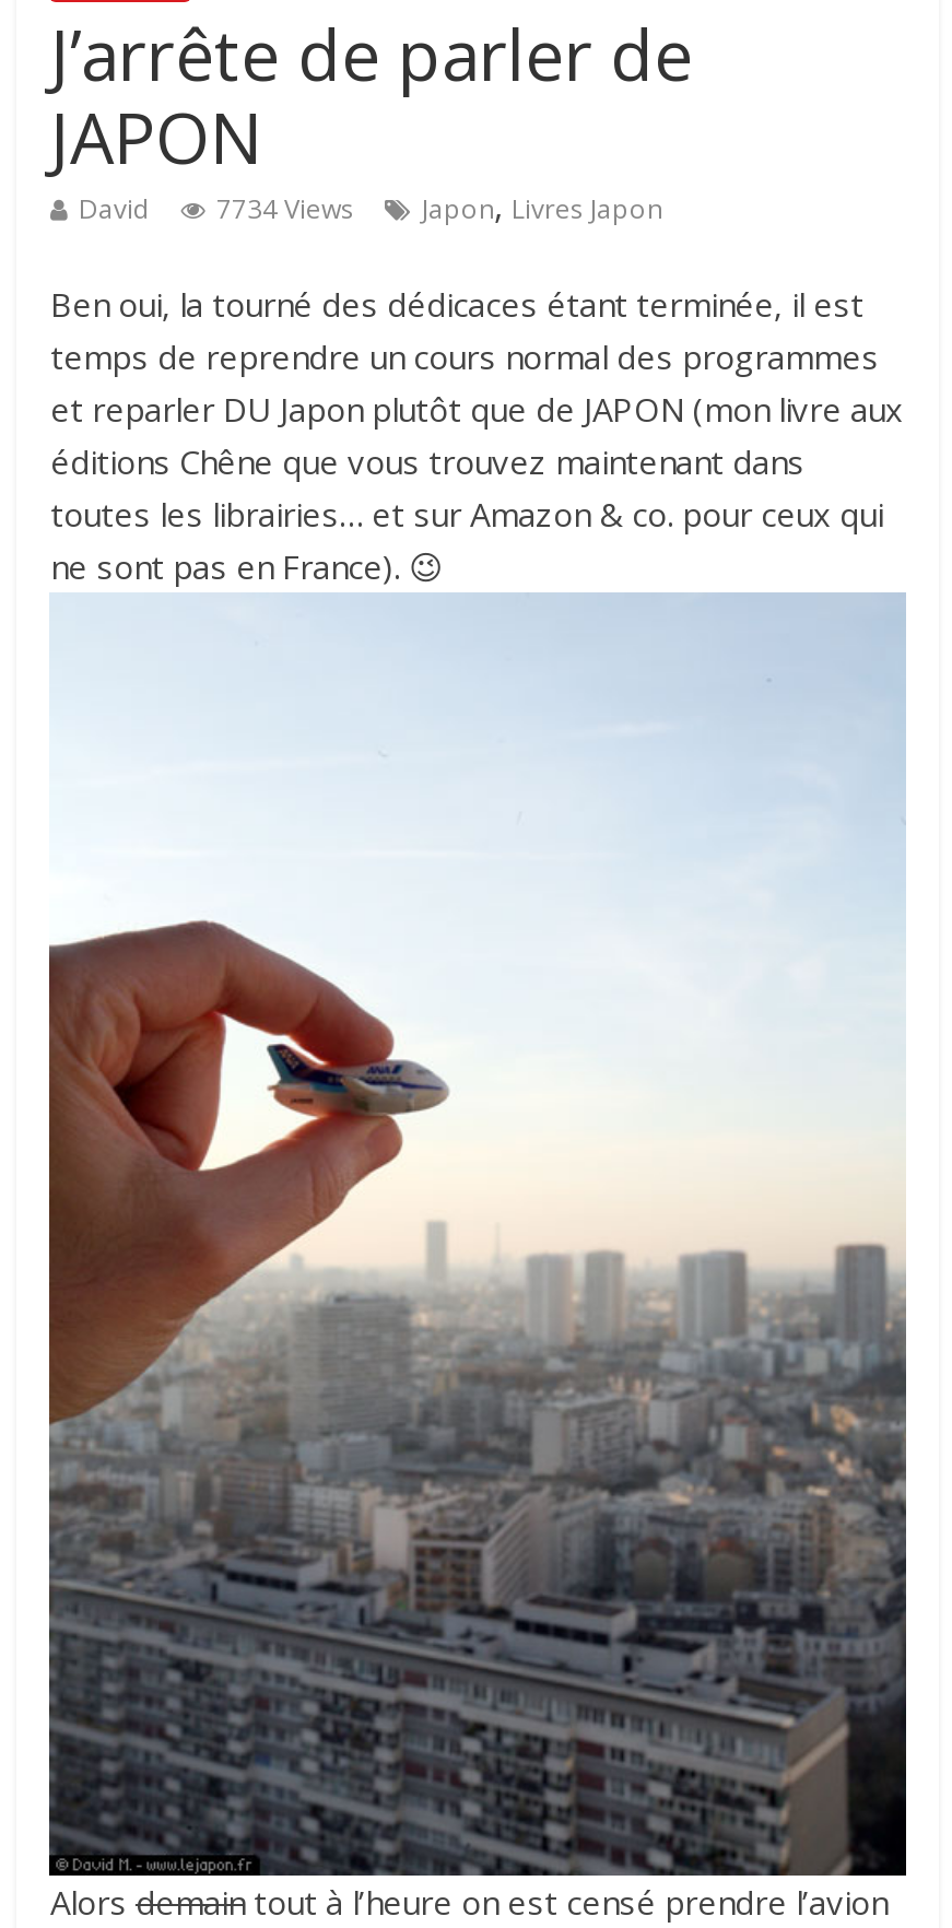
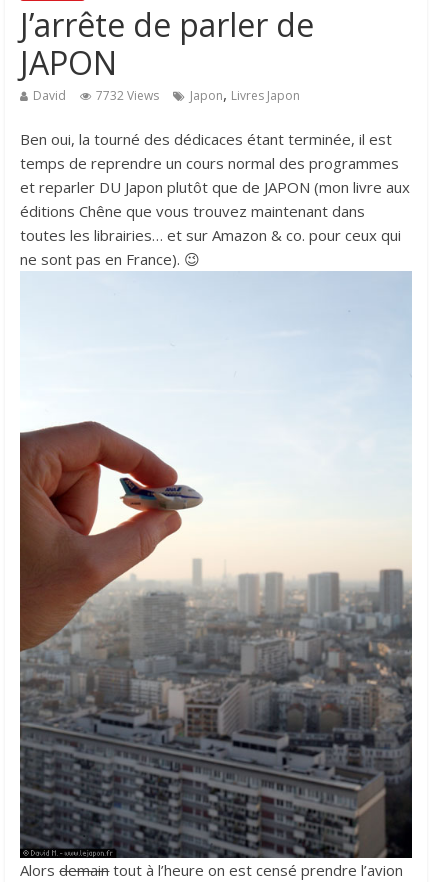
- David 7734 Views Japon, Livres Japon
+ David 7732 Views Japon, Livres Japon
